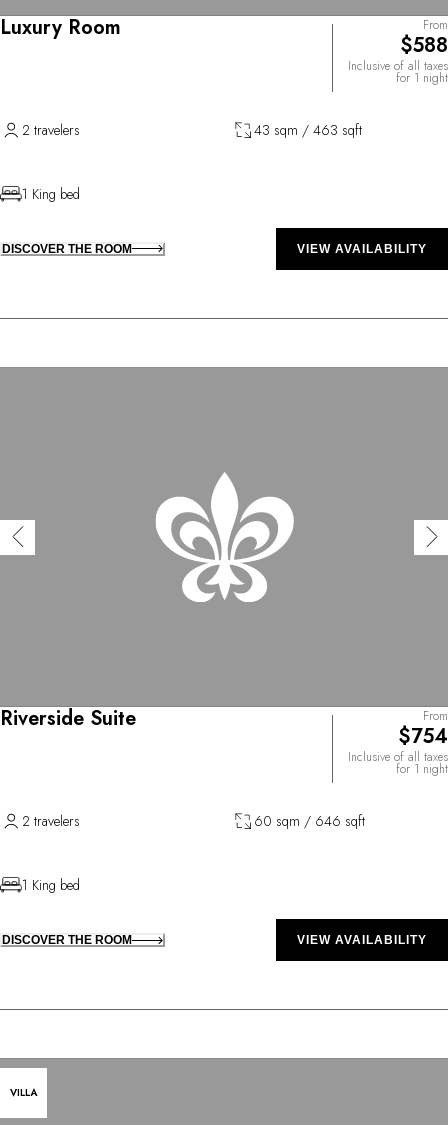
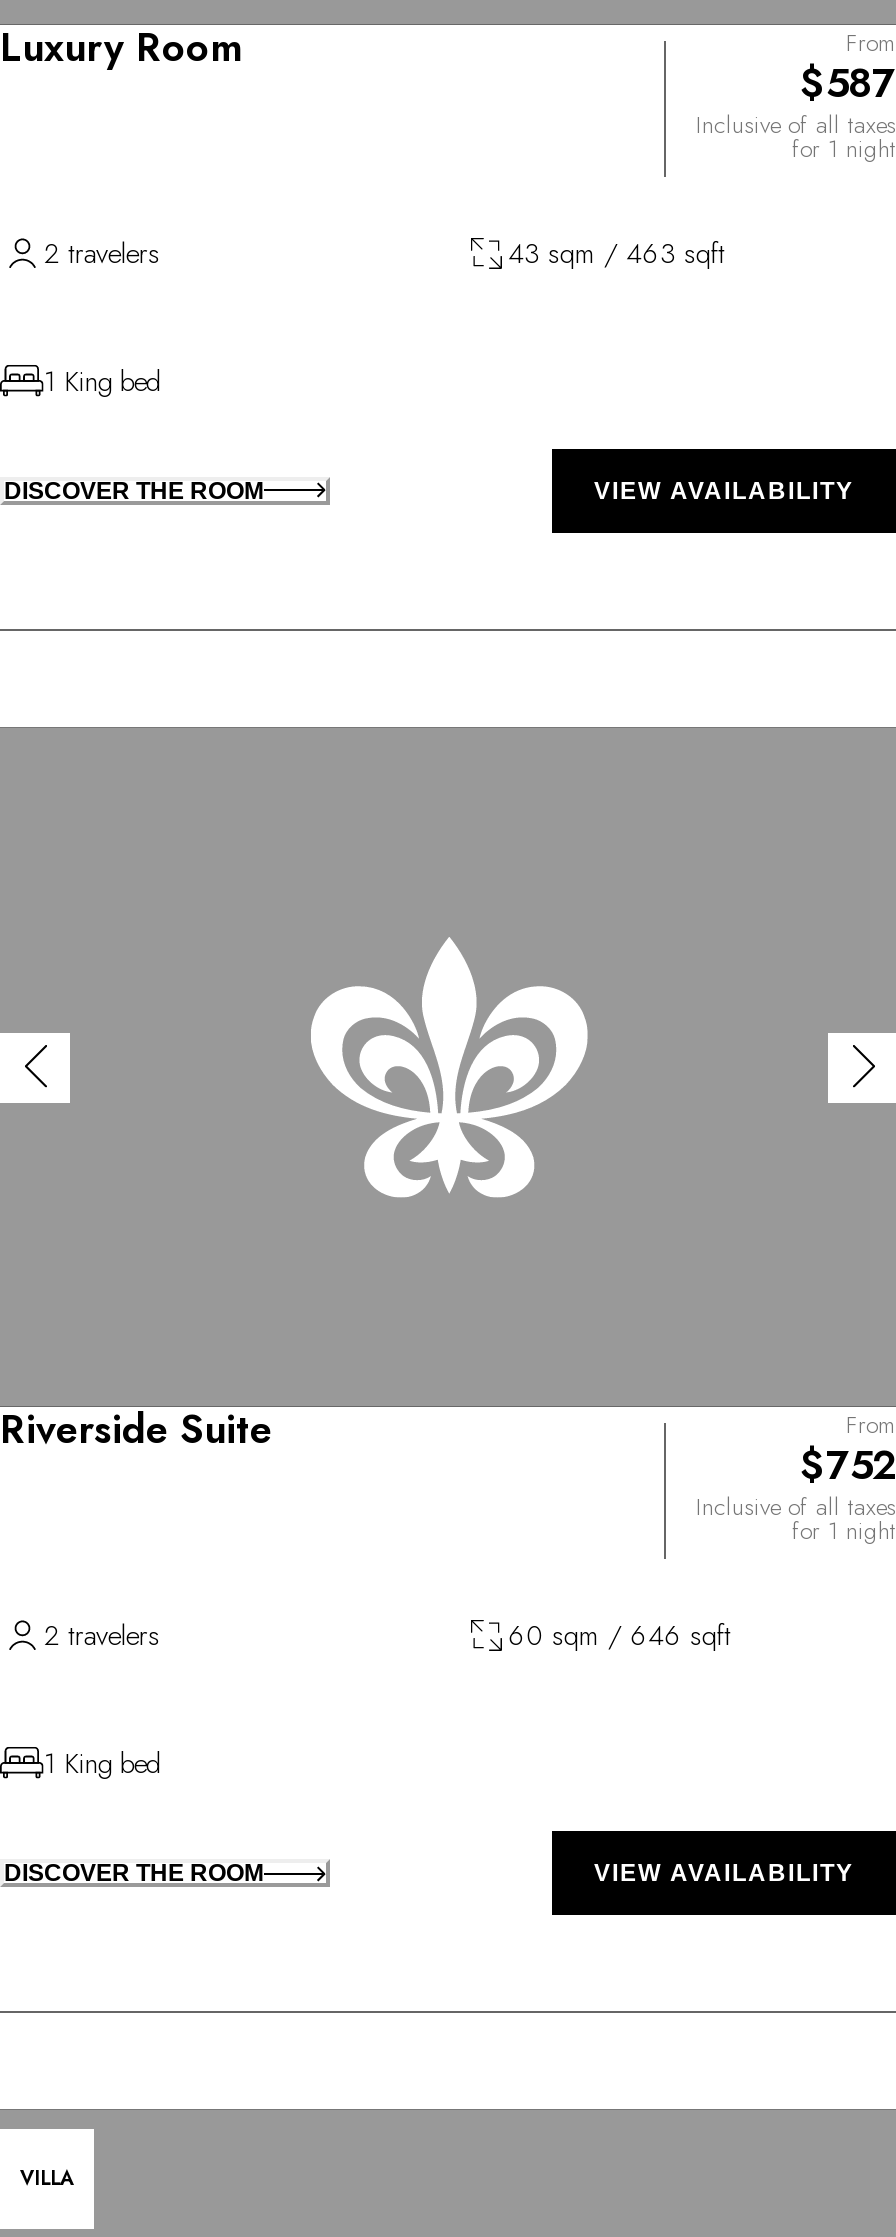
- $588
+ $587

- $754
+ $752
